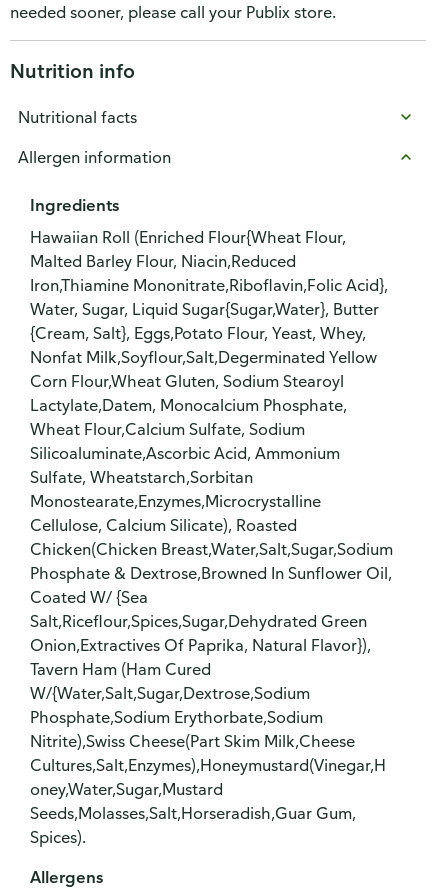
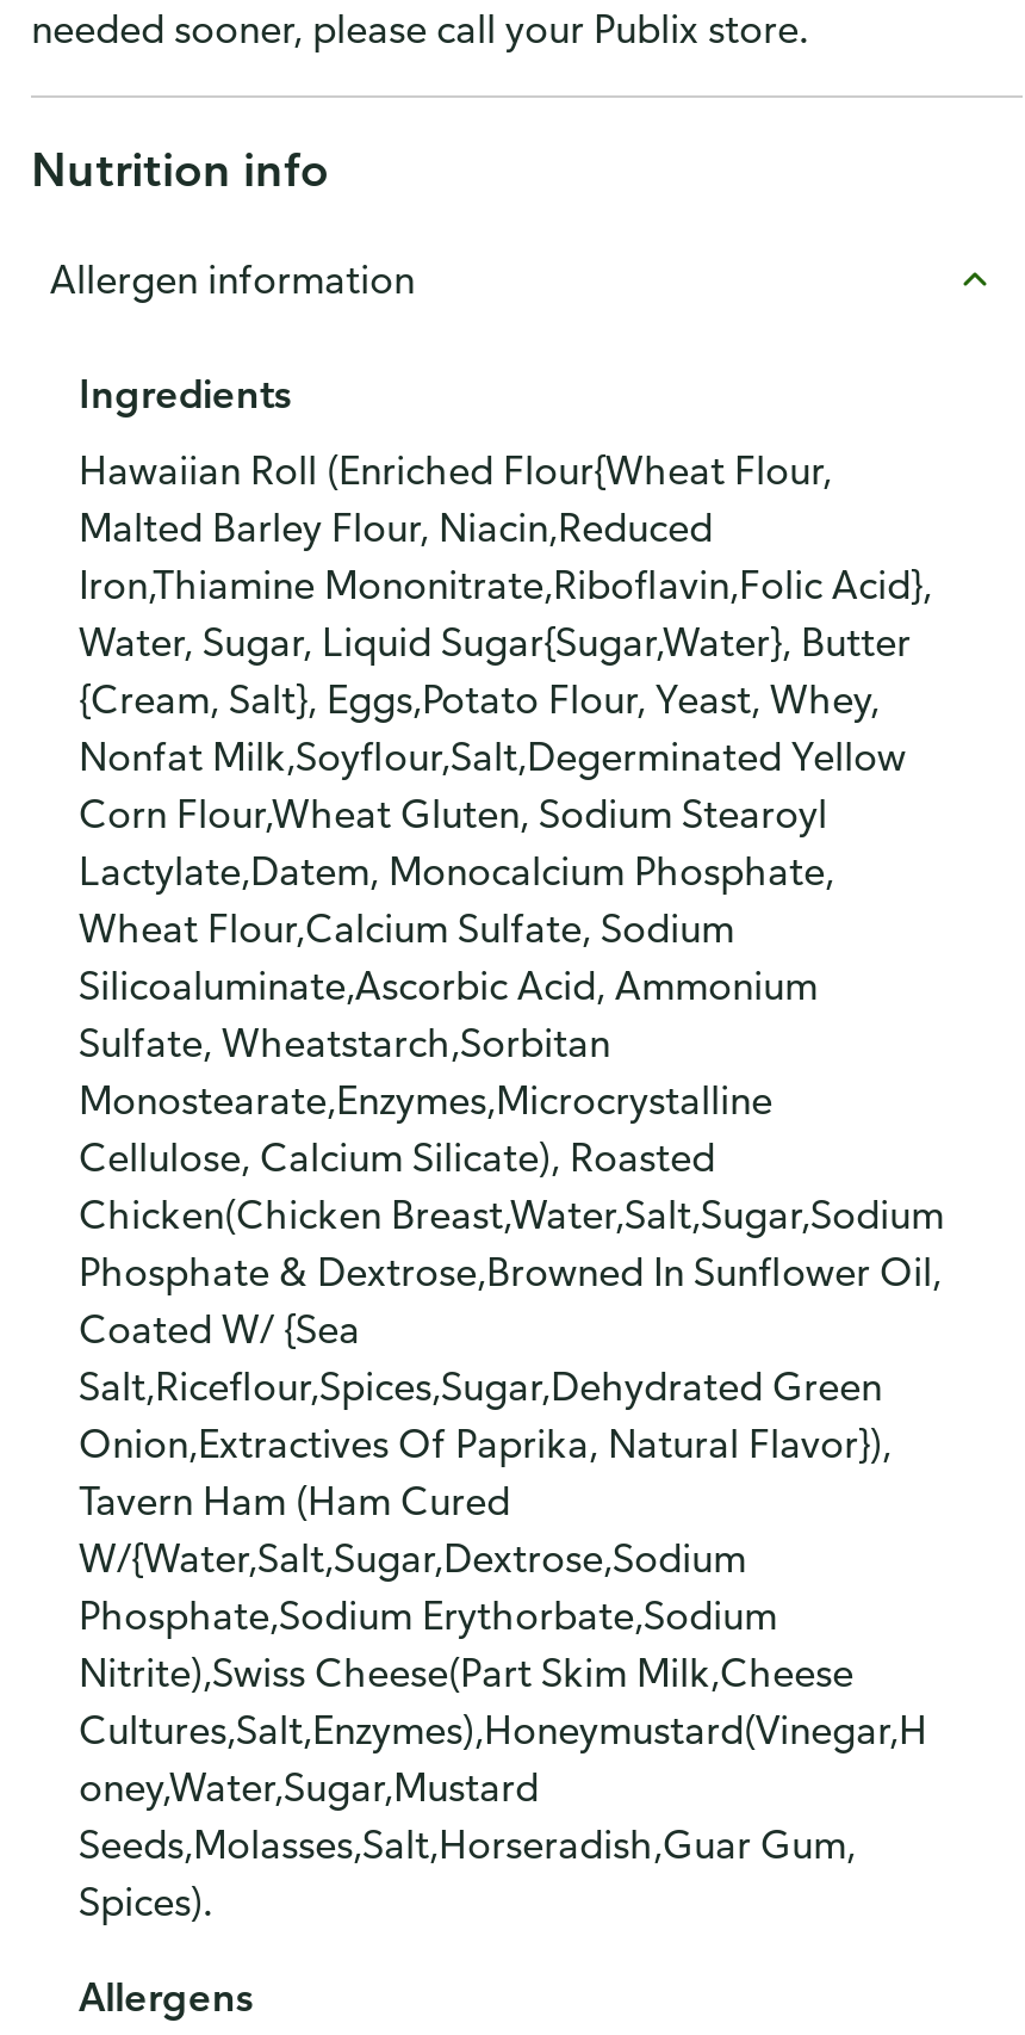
- Nutritional facts
